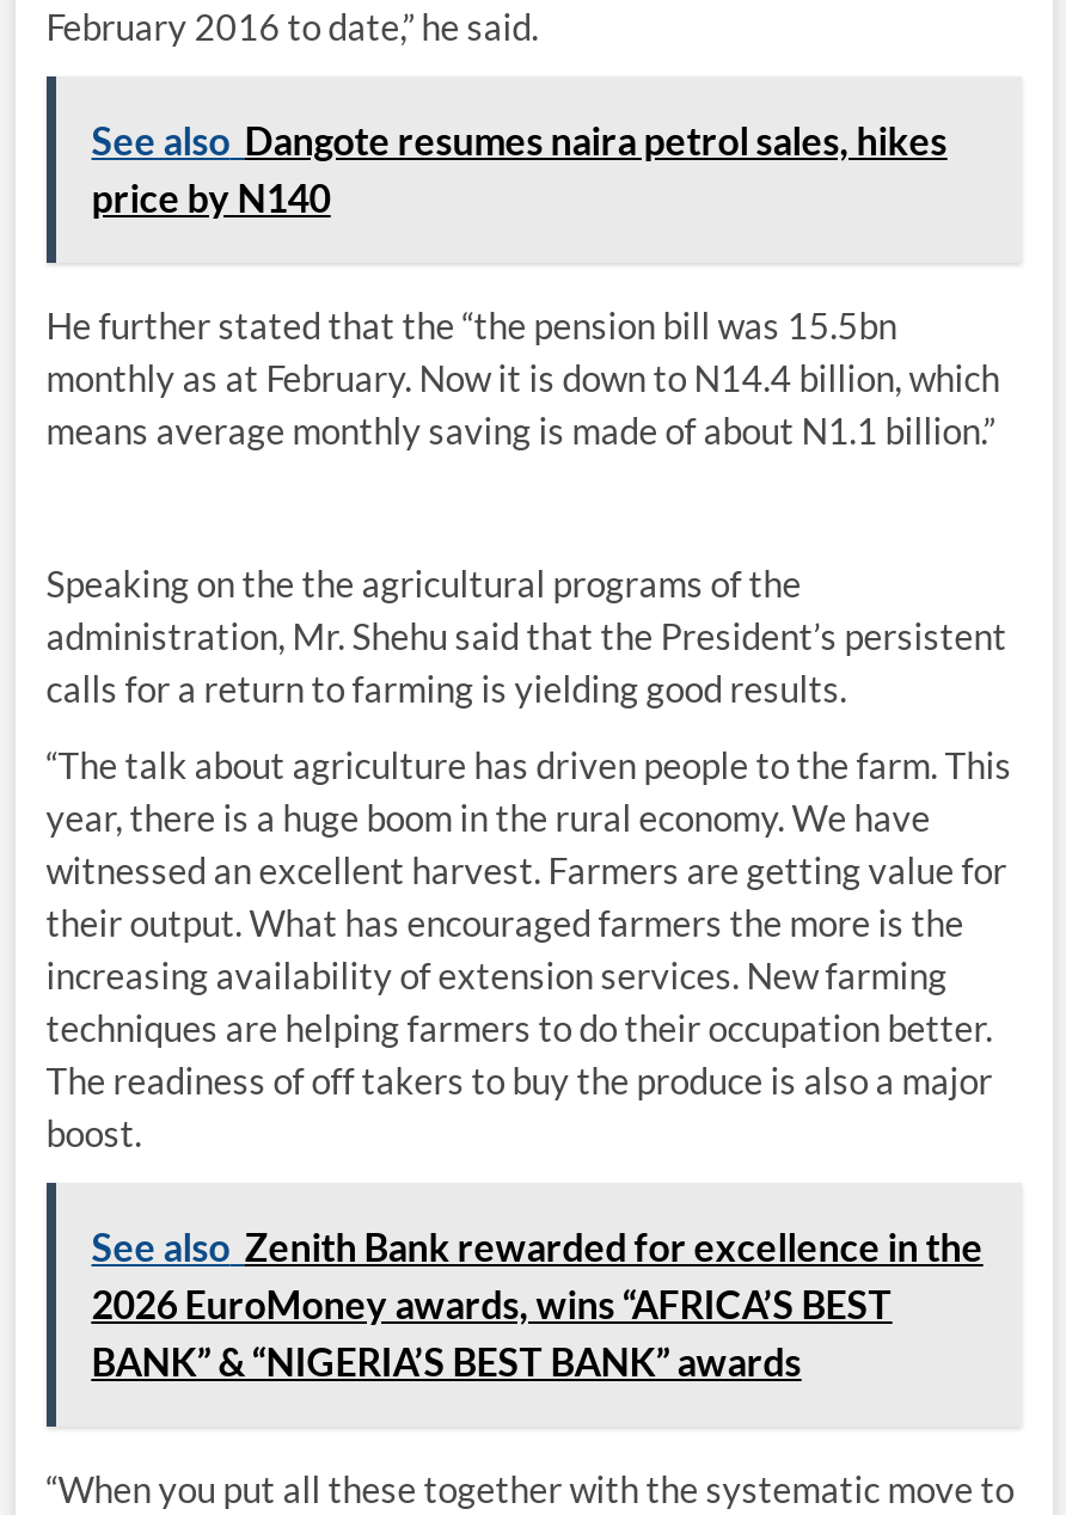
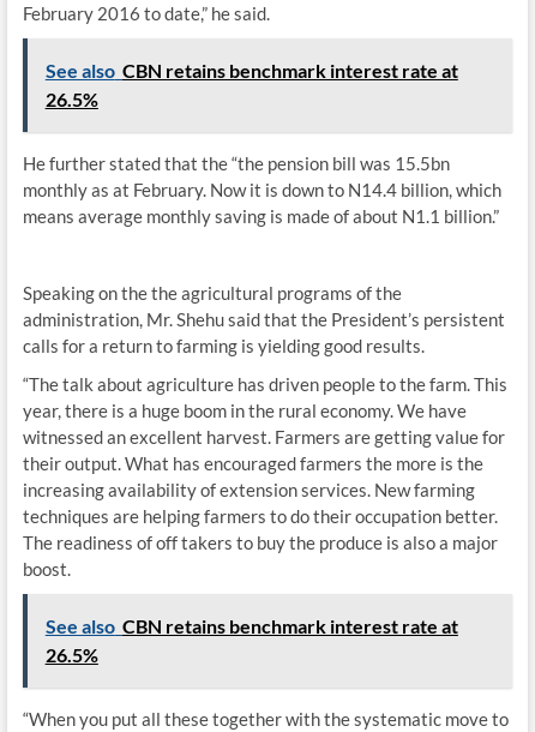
- See also Dangote resumes naira petrol sales, hikes
- price by N140
+ See also CBN retains benchmark interest rate at
+ 26.5%

- See also Zenith Bank rewarded for excellence in the
- 2026 EuroMoney awards, wins “AFRICA’S BEST
- BANK” & “NIGERIA’S BEST BANK” awards
+ See also CBN retains benchmark interest rate at
+ 26.5%
